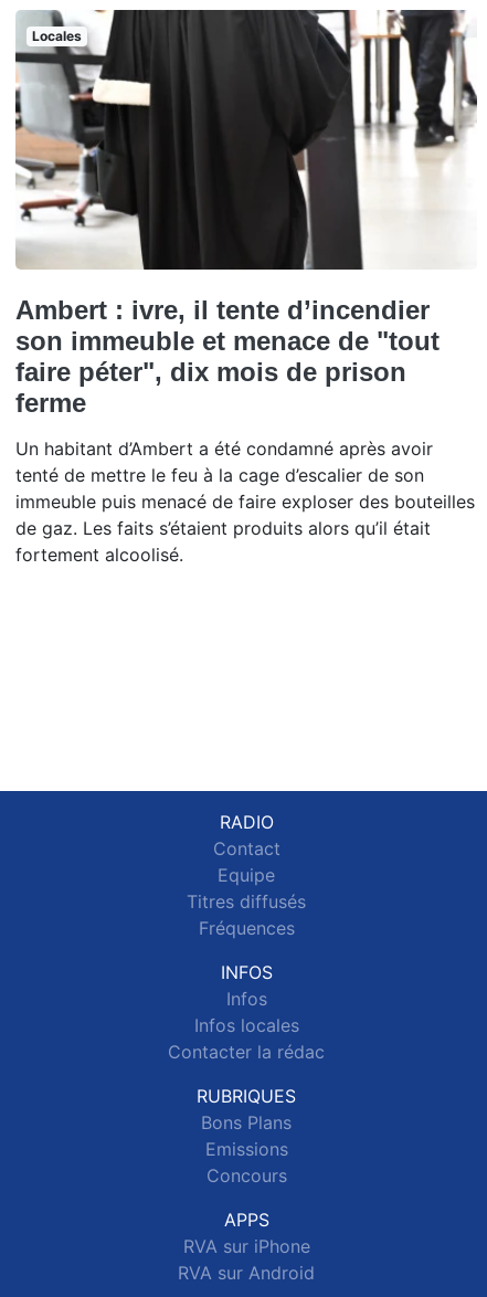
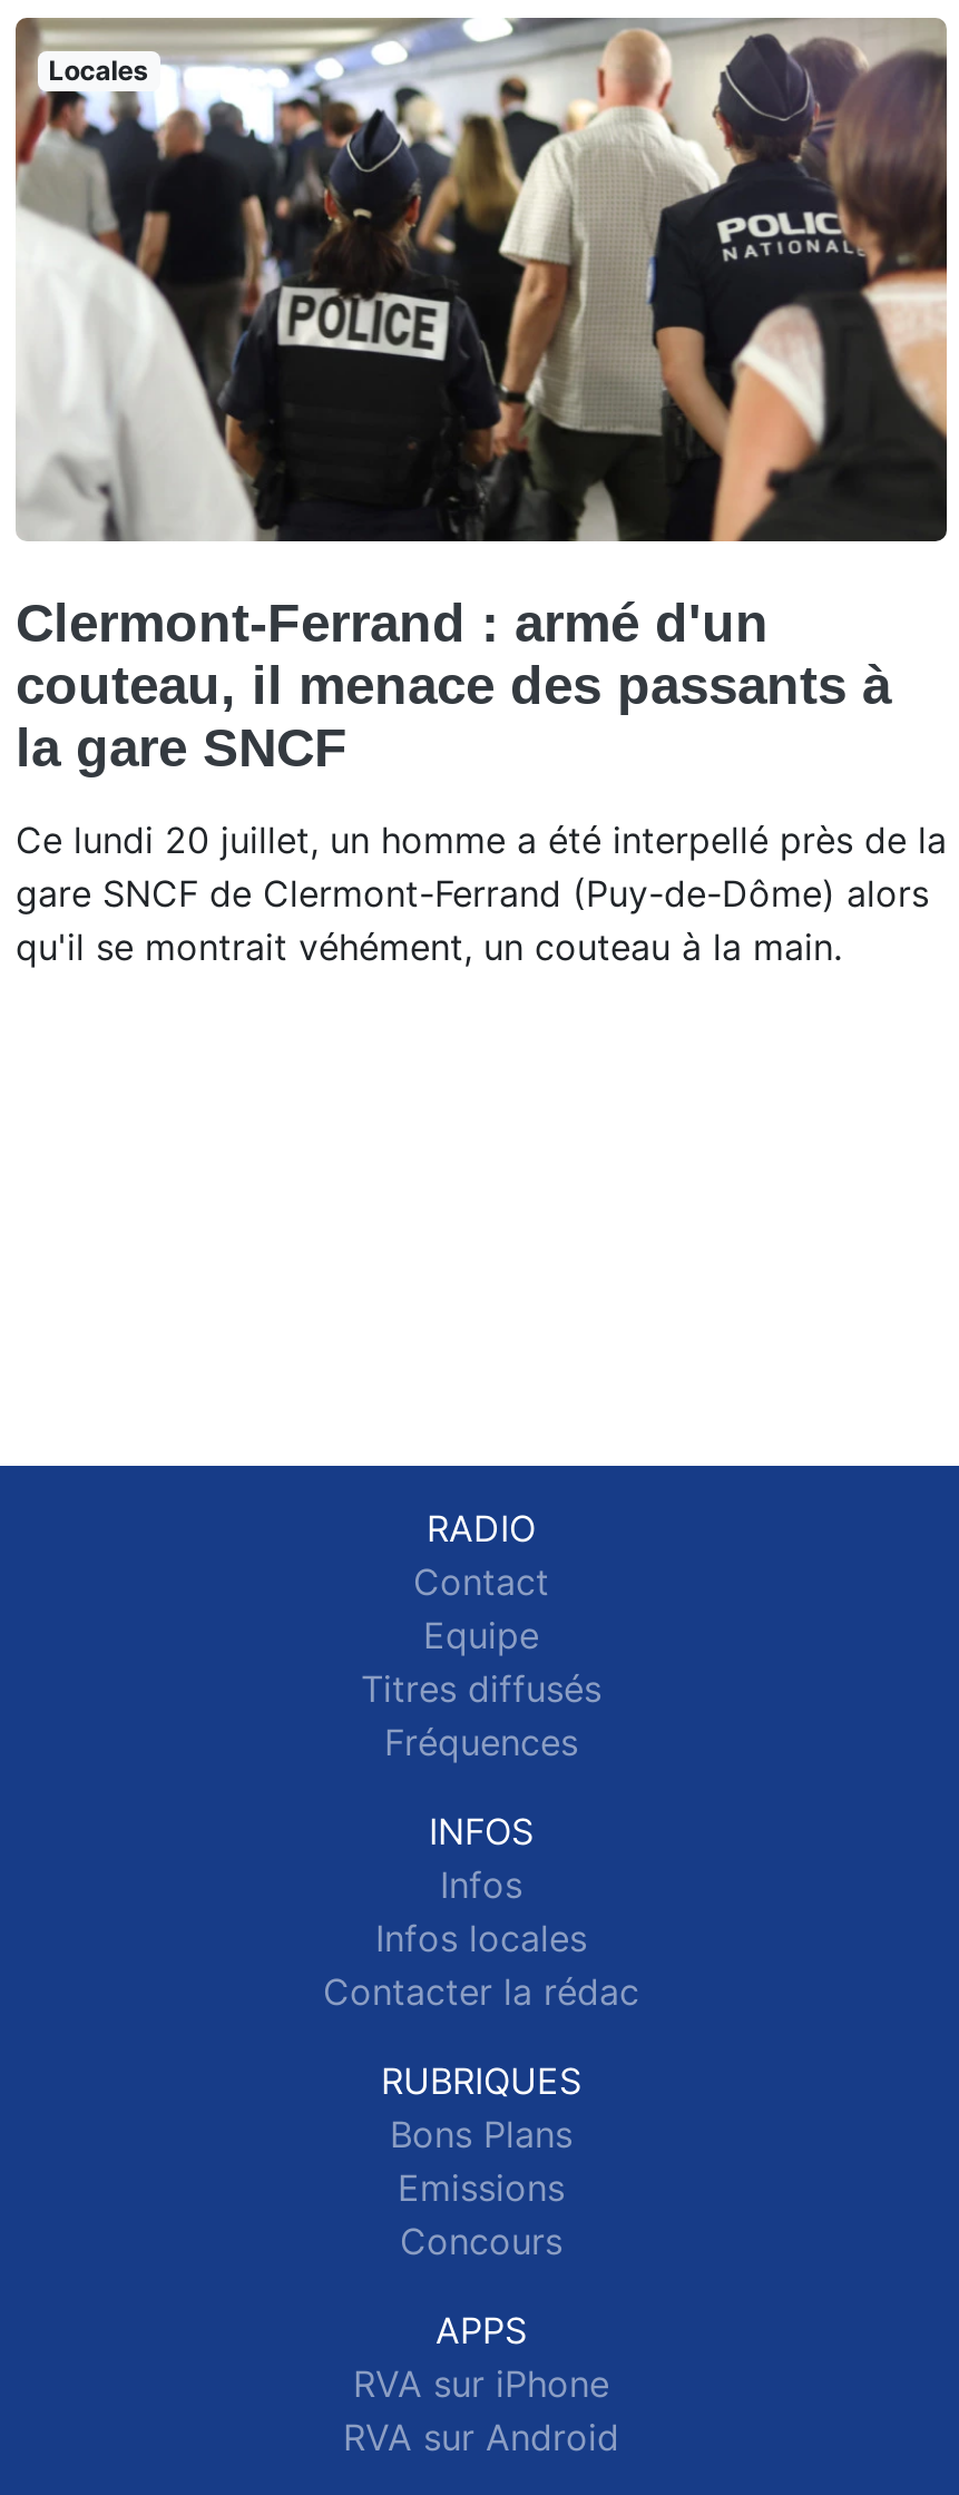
- [image]
- Ambert : ivre, il tente d’incendier
- son immeuble et menace de "tout
- faire péter", dix mois de prison
- ferme
+ [image]
+ Clermont-Ferrand : armé d'un
+ couteau, il menace des passants à
+ la gare SNCF

- Un habitant d’Ambert a été condamné après avoir
- tenté de mettre le feu à la cage d’escalier de son
- immeuble puis menacé de faire exploser des bouteilles
- de gaz. Les faits s’étaient produits alors qu’il était
- fortement alcoolisé.
+ Ce lundi 20 juillet, un homme a été interpellé près de la
+ gare SNCF de Clermont-Ferrand (Puy-de-Dôme) alors
+ qu'il se montrait véhément, un couteau à la main.
